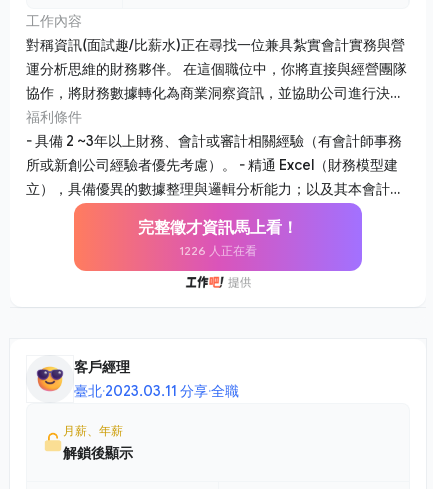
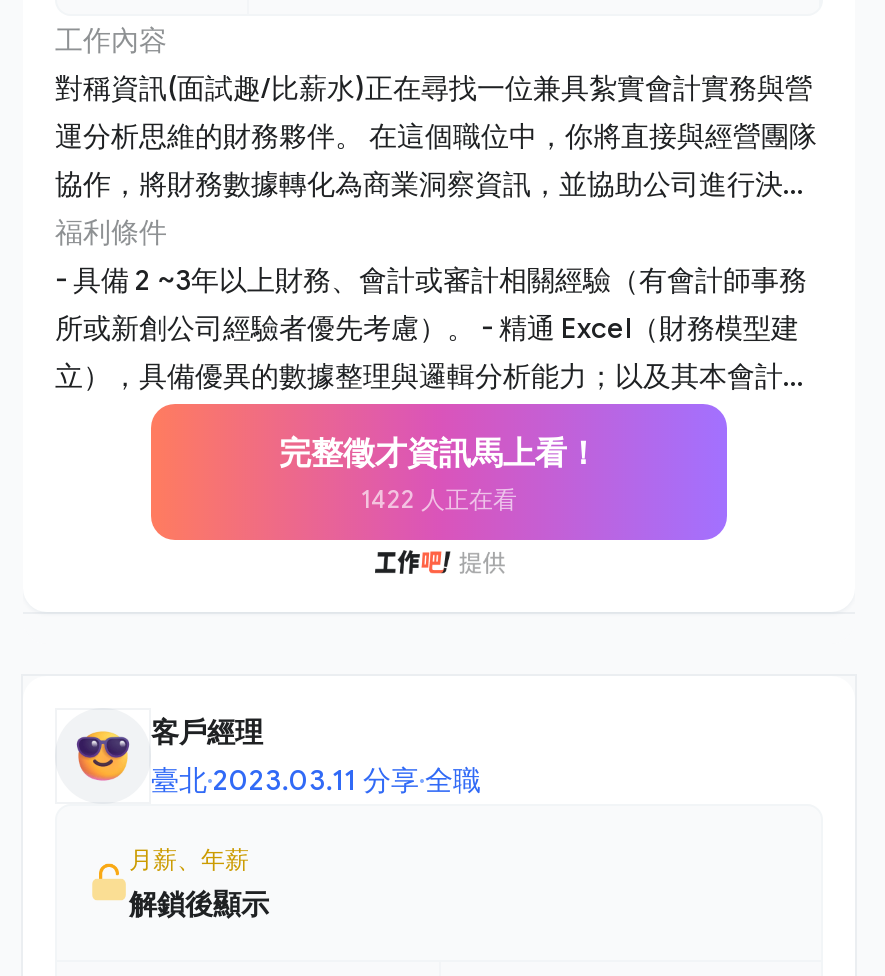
- 1226 人正在看
+ 1422 人正在看
